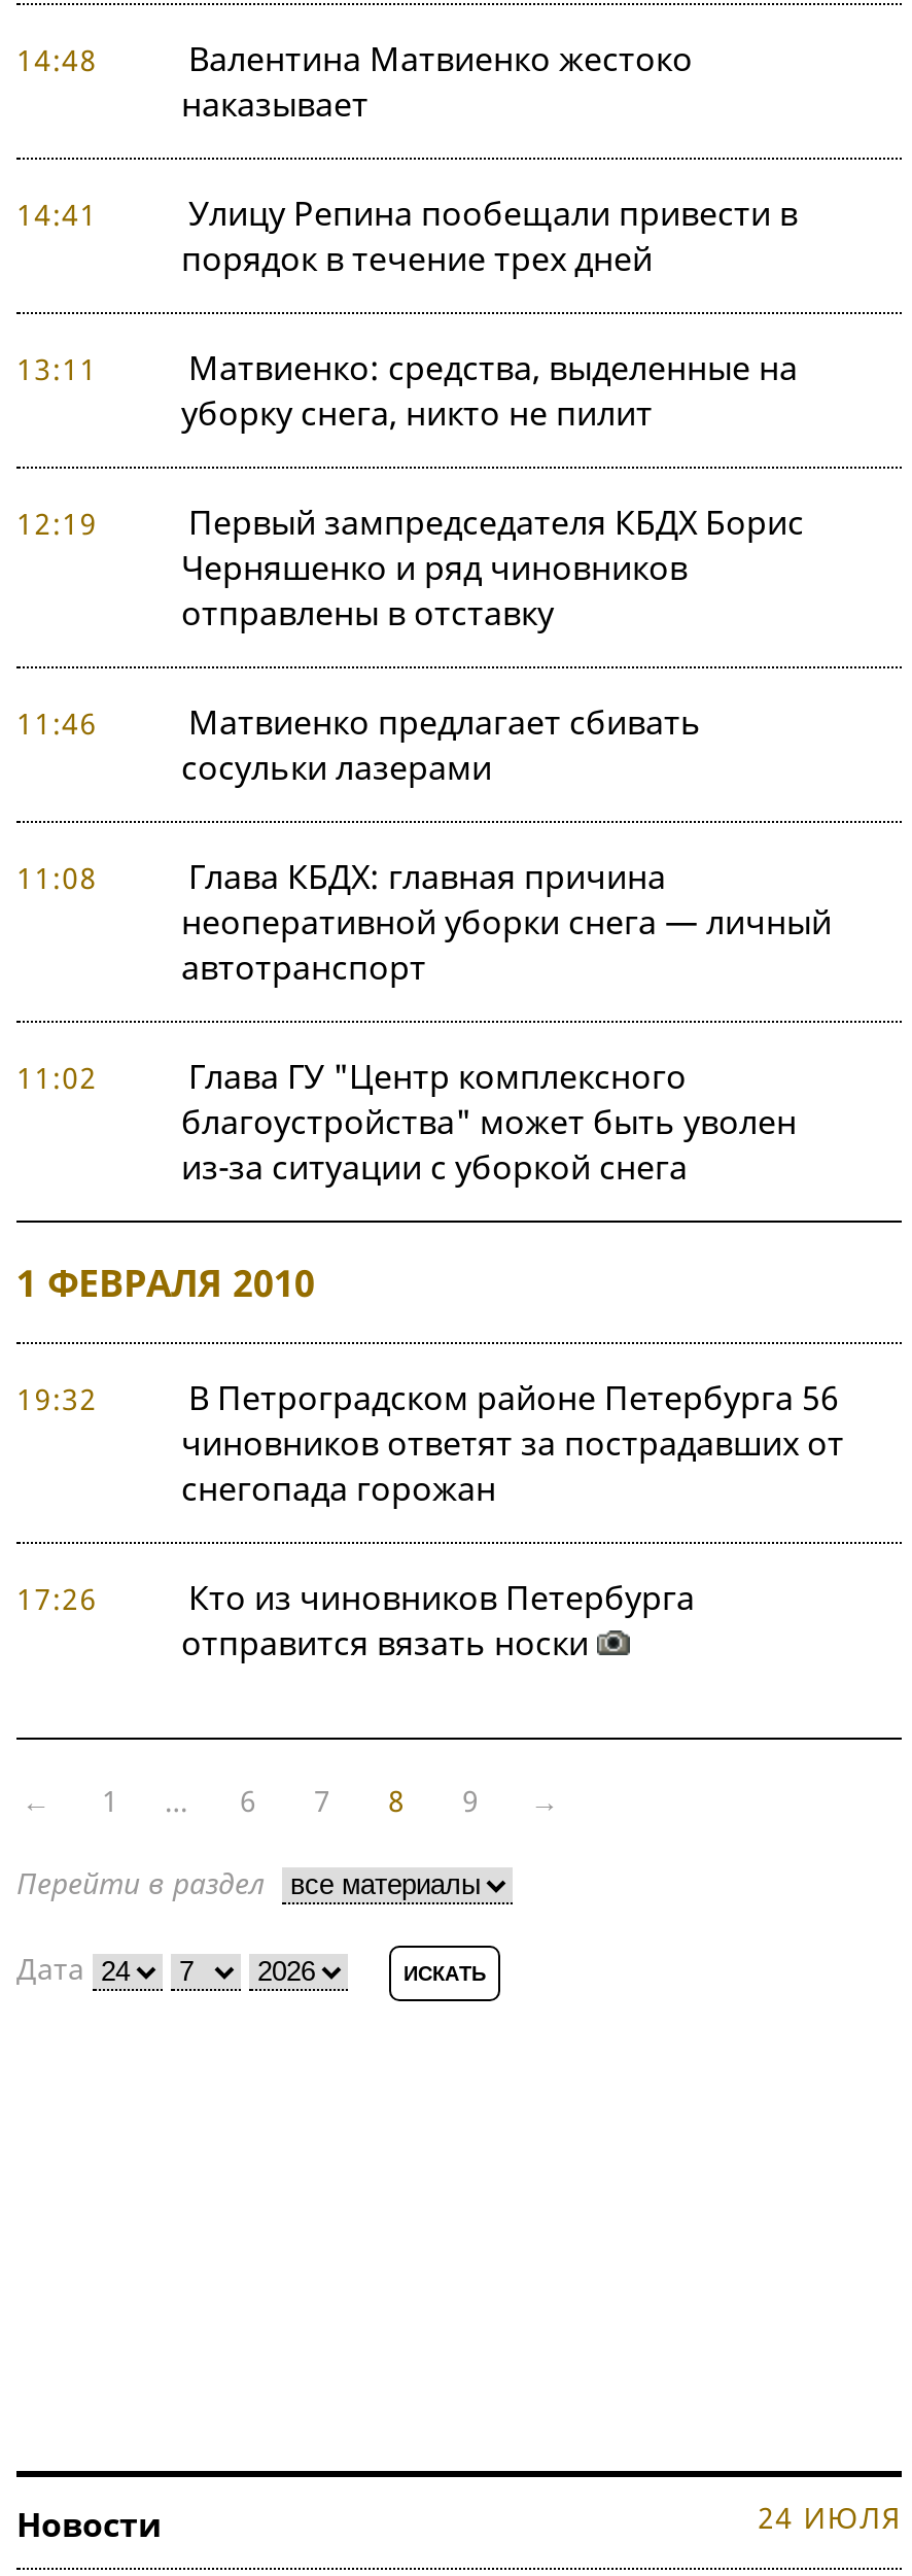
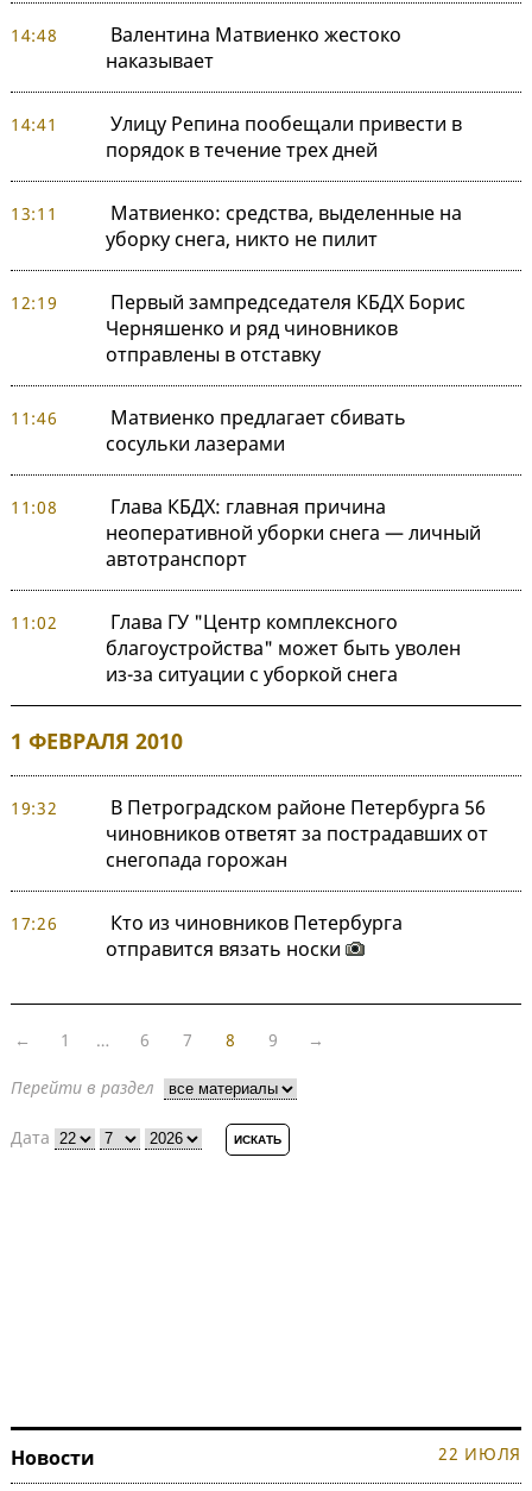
- 24 ИЮЛЯ
+ 22 ИЮЛЯ
